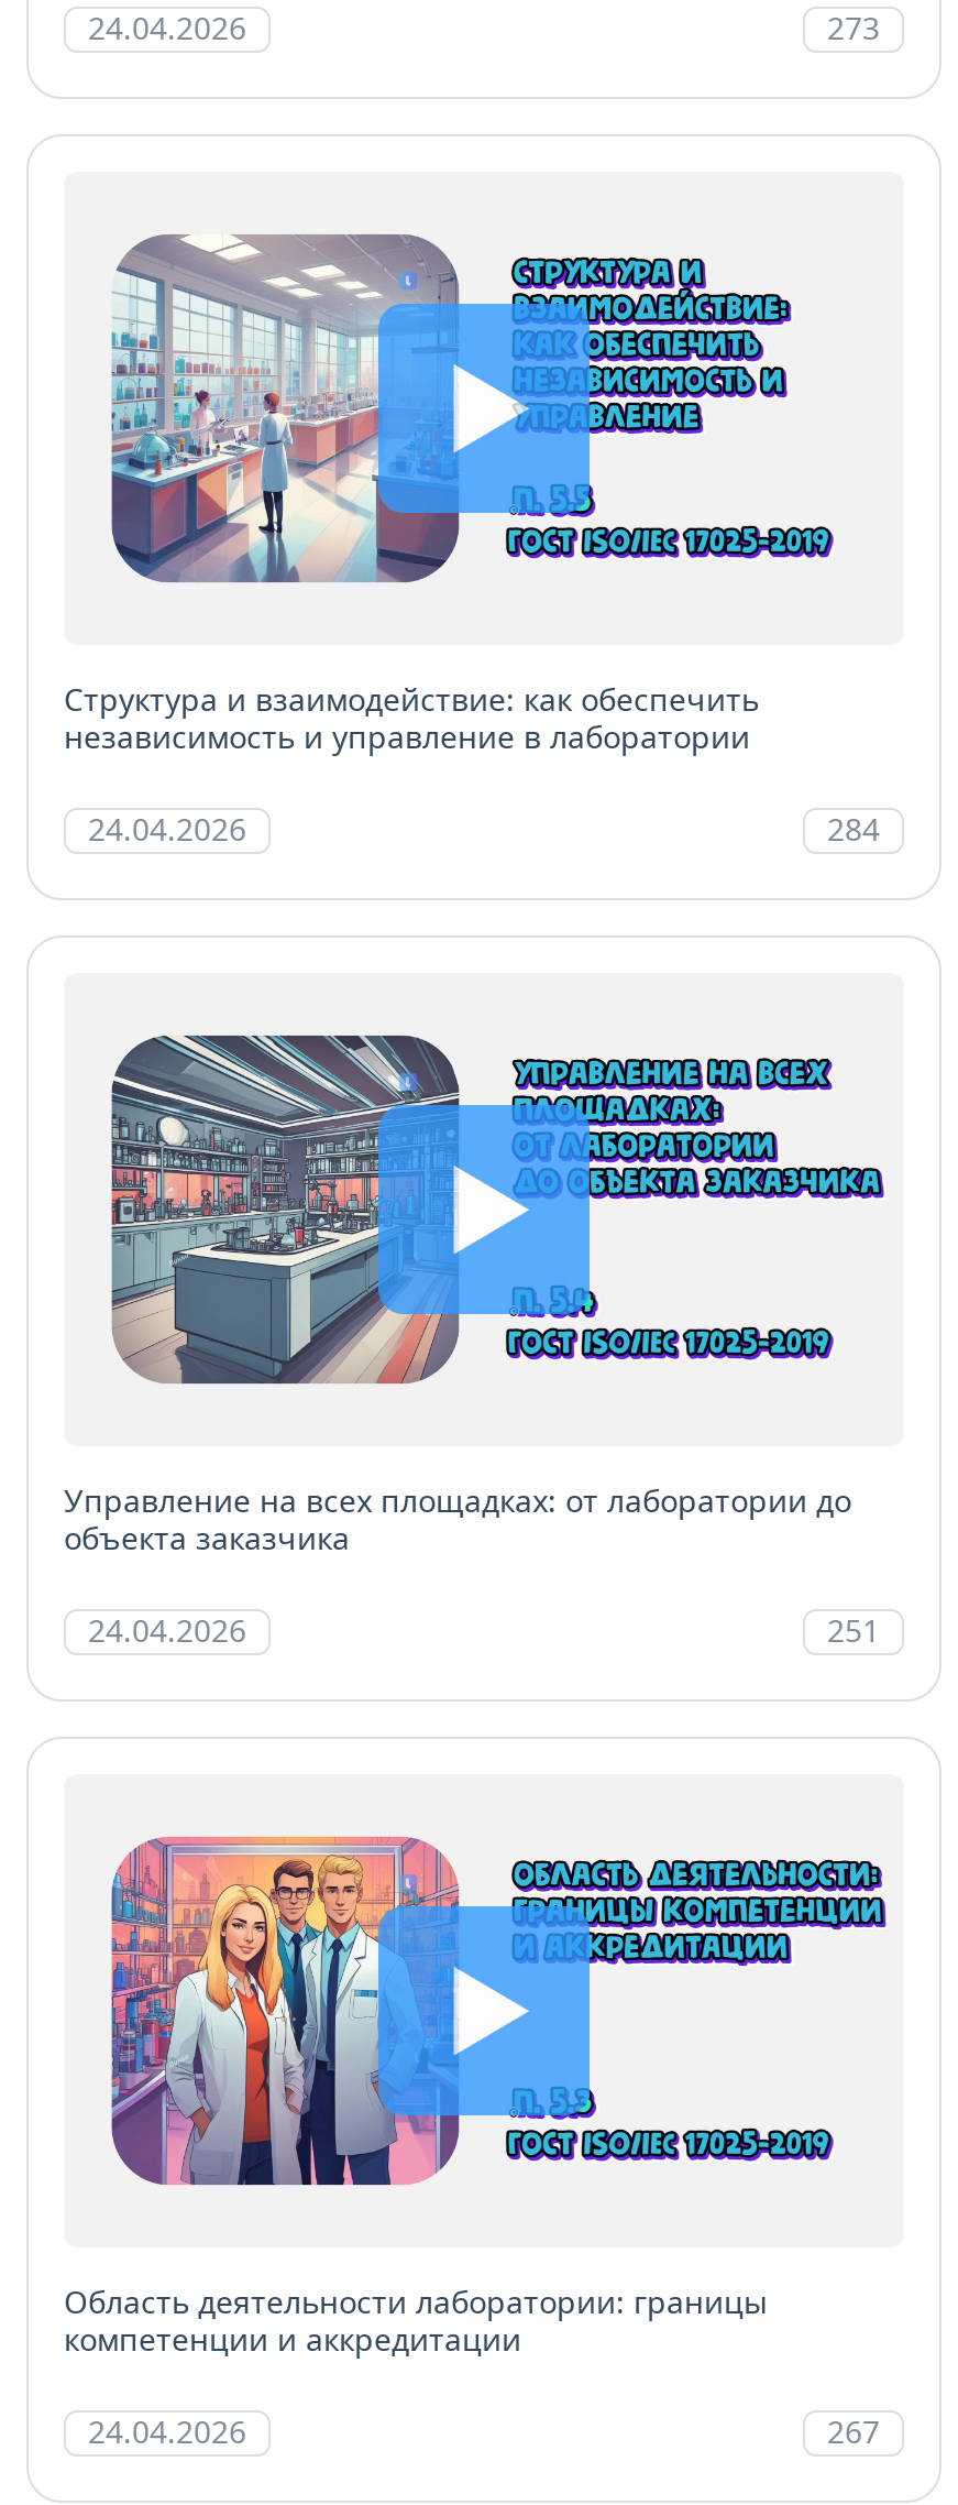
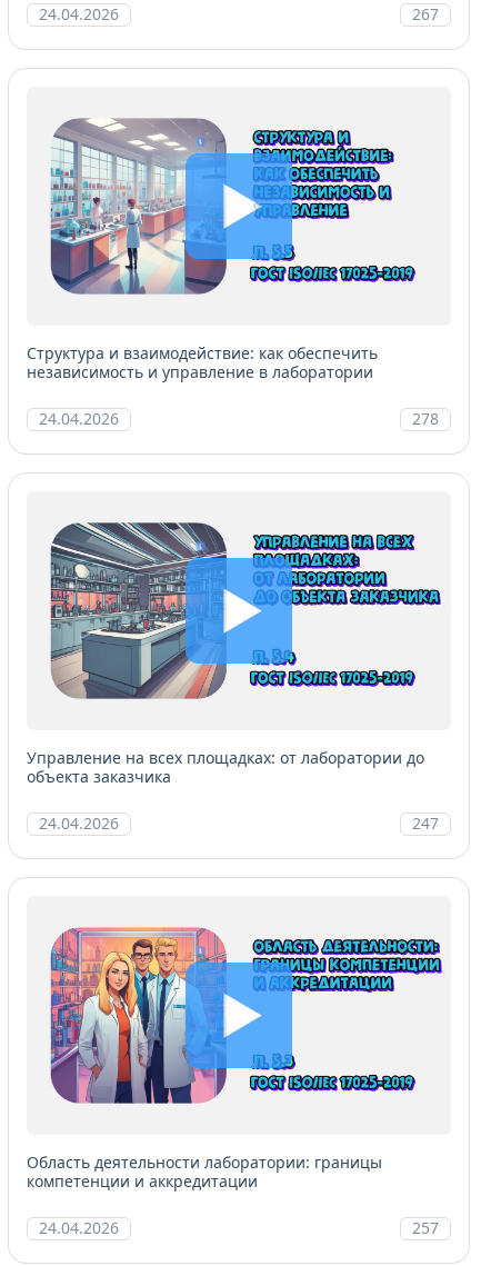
- 273
+ 267

- 284
+ 278

- 251
+ 247

- 267
+ 257
